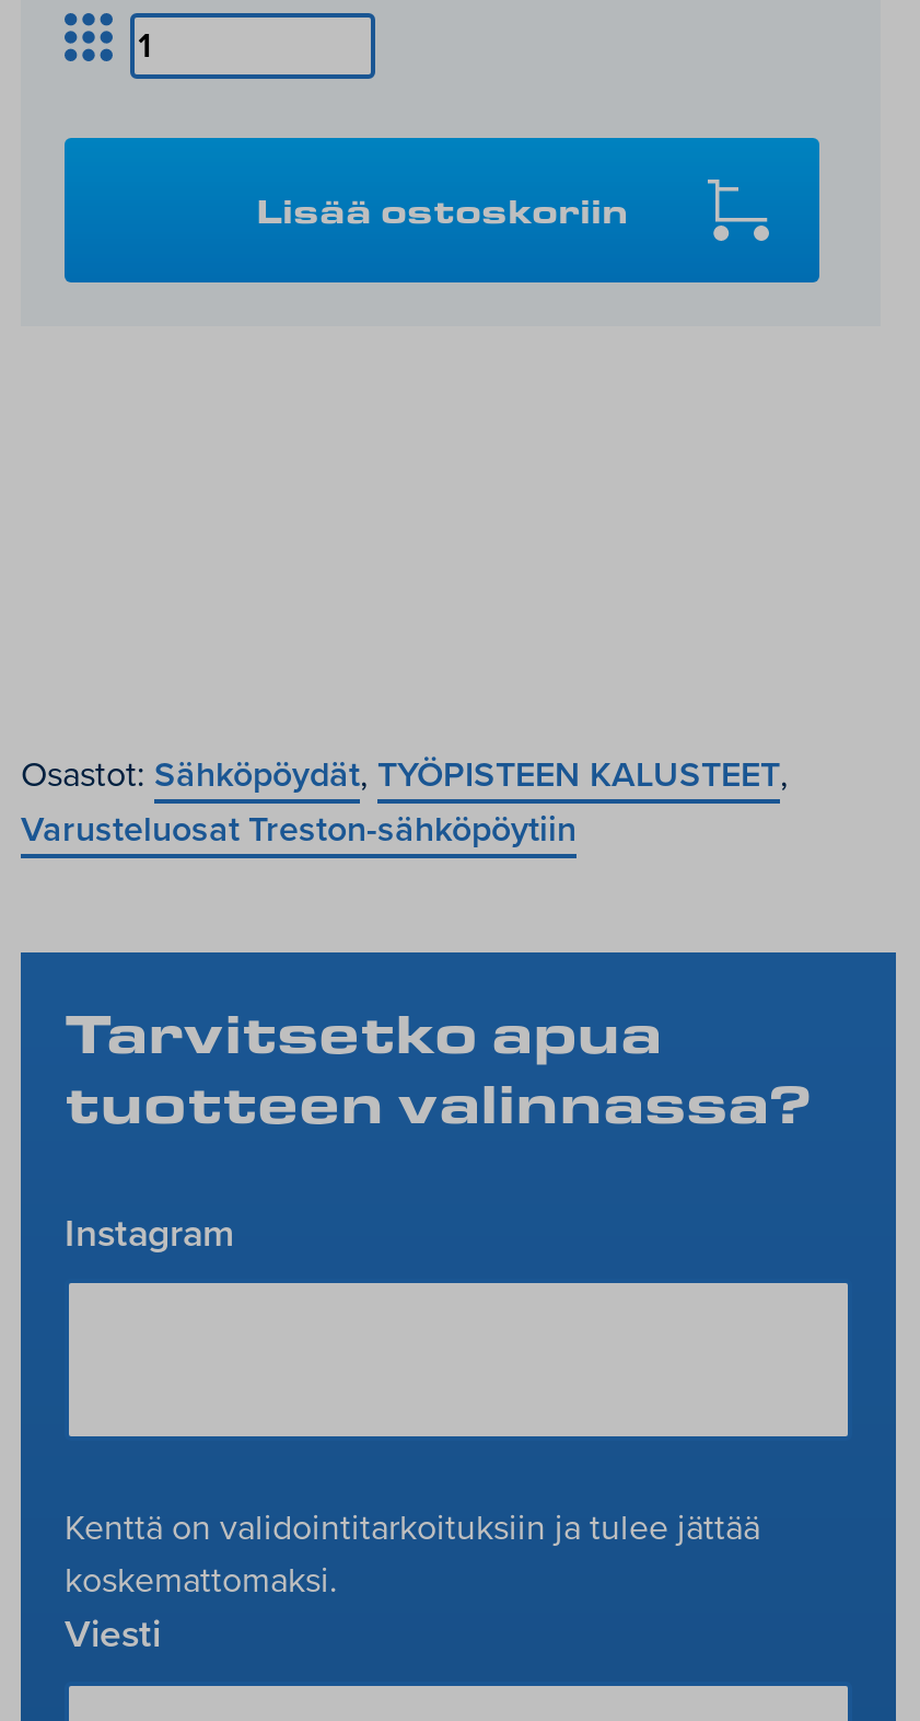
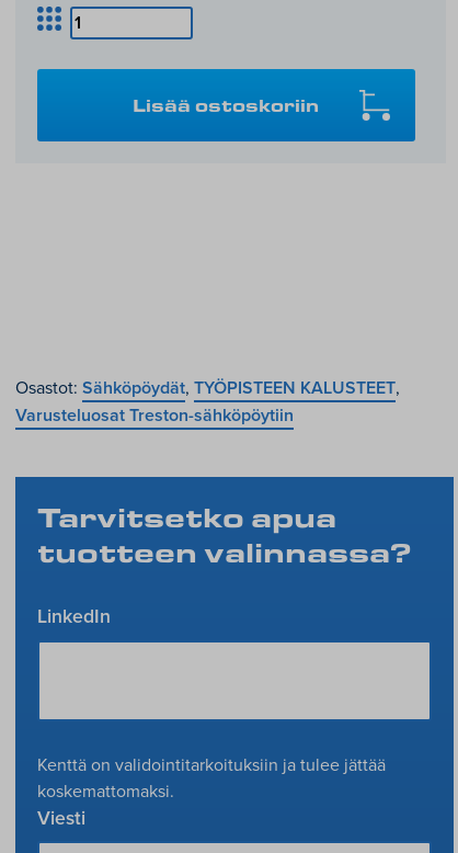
- Instagram
+ LinkedIn
